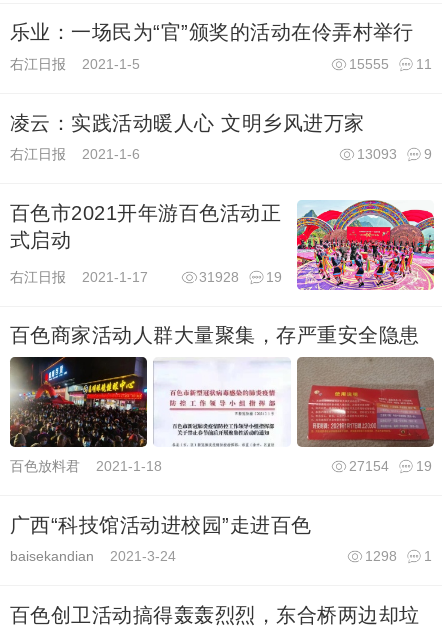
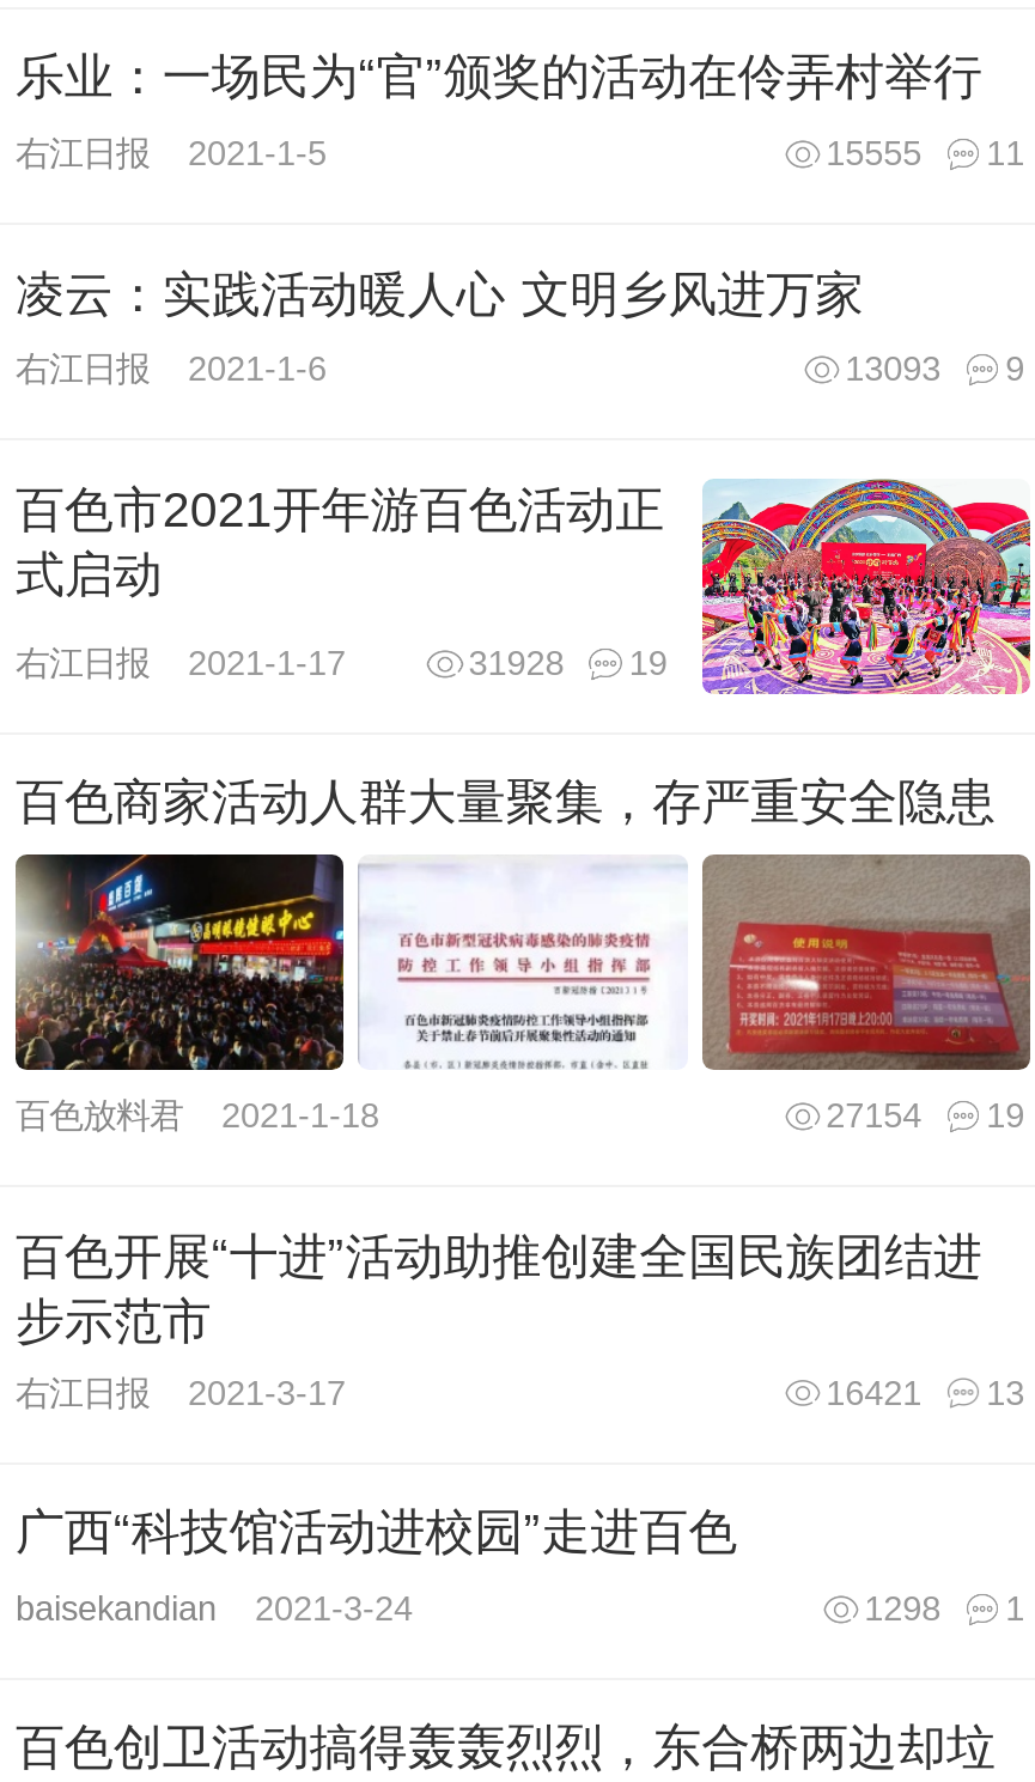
+ 百色开展“十进”活动助推创建全国民族团结进
+ 步示范市
+ 右江日报2021-3-17
+ 13
+ 16421
